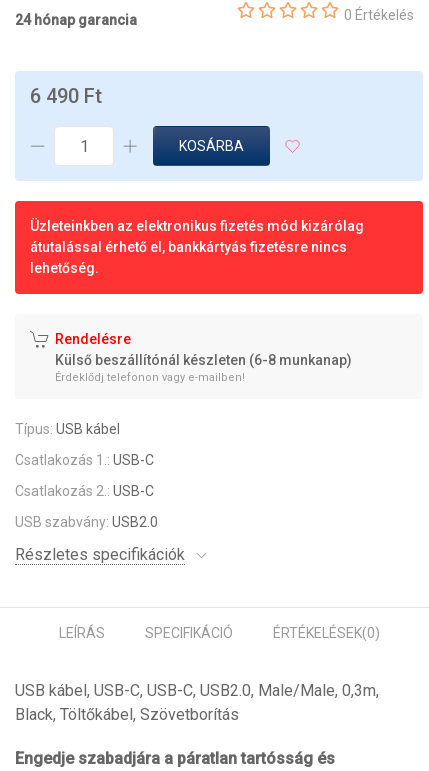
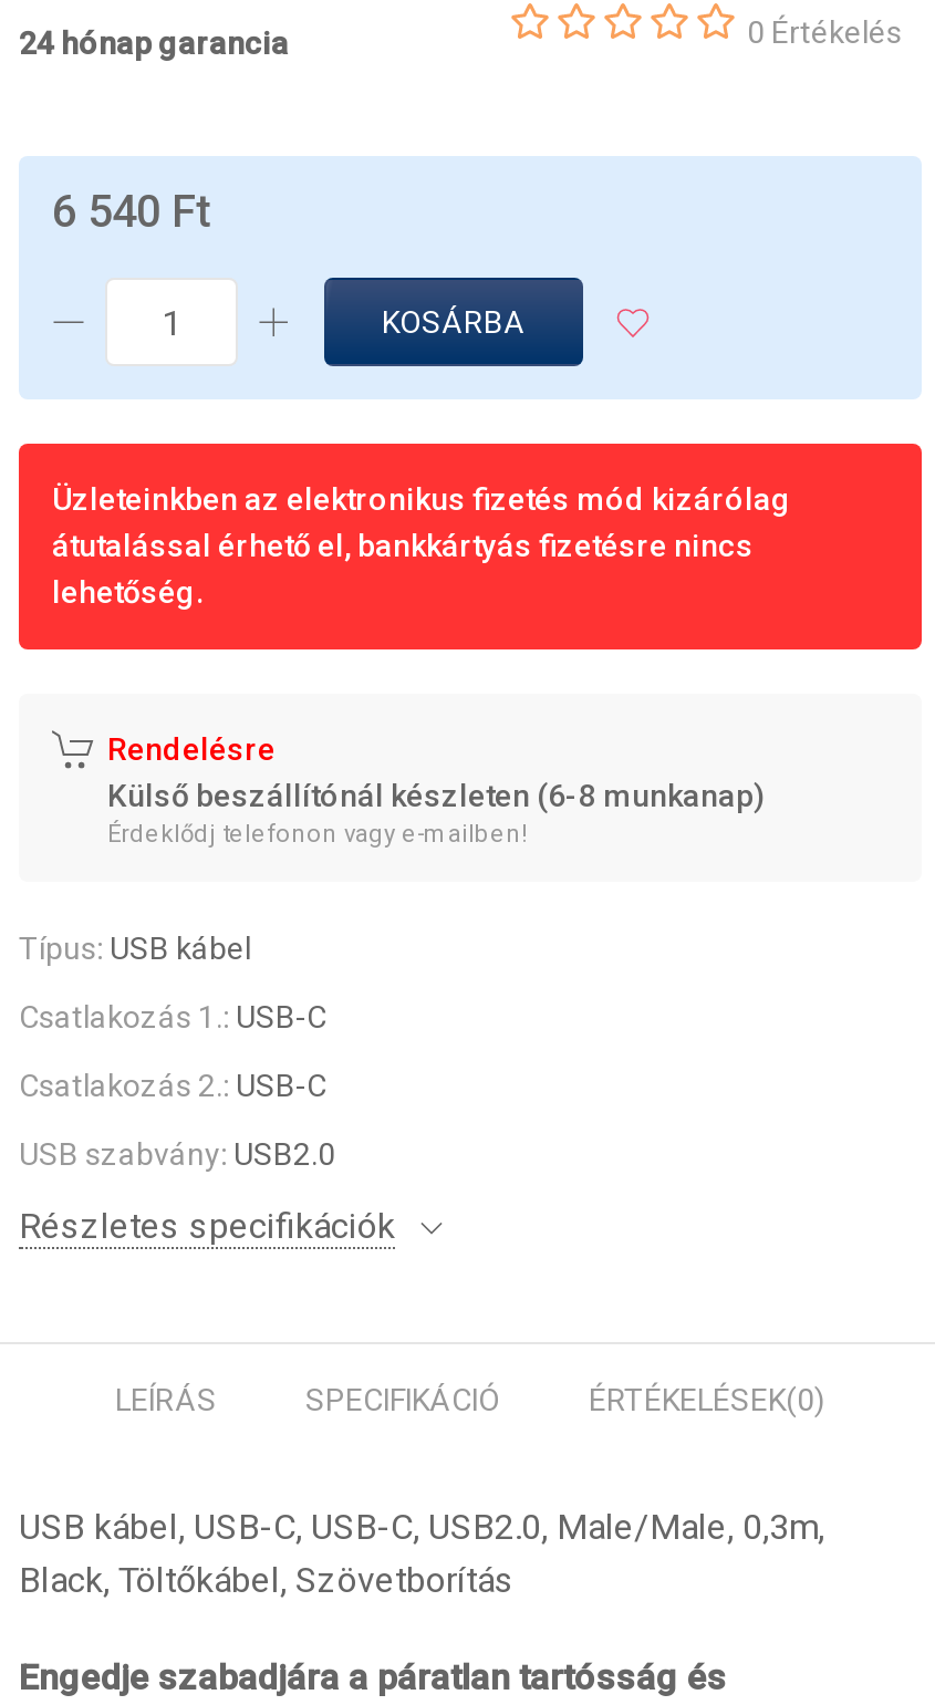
- 6 490 Ft
+ 6 540 Ft
